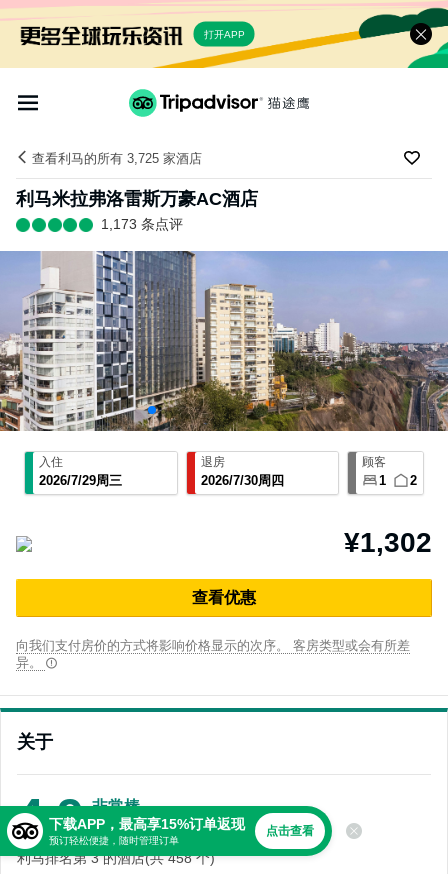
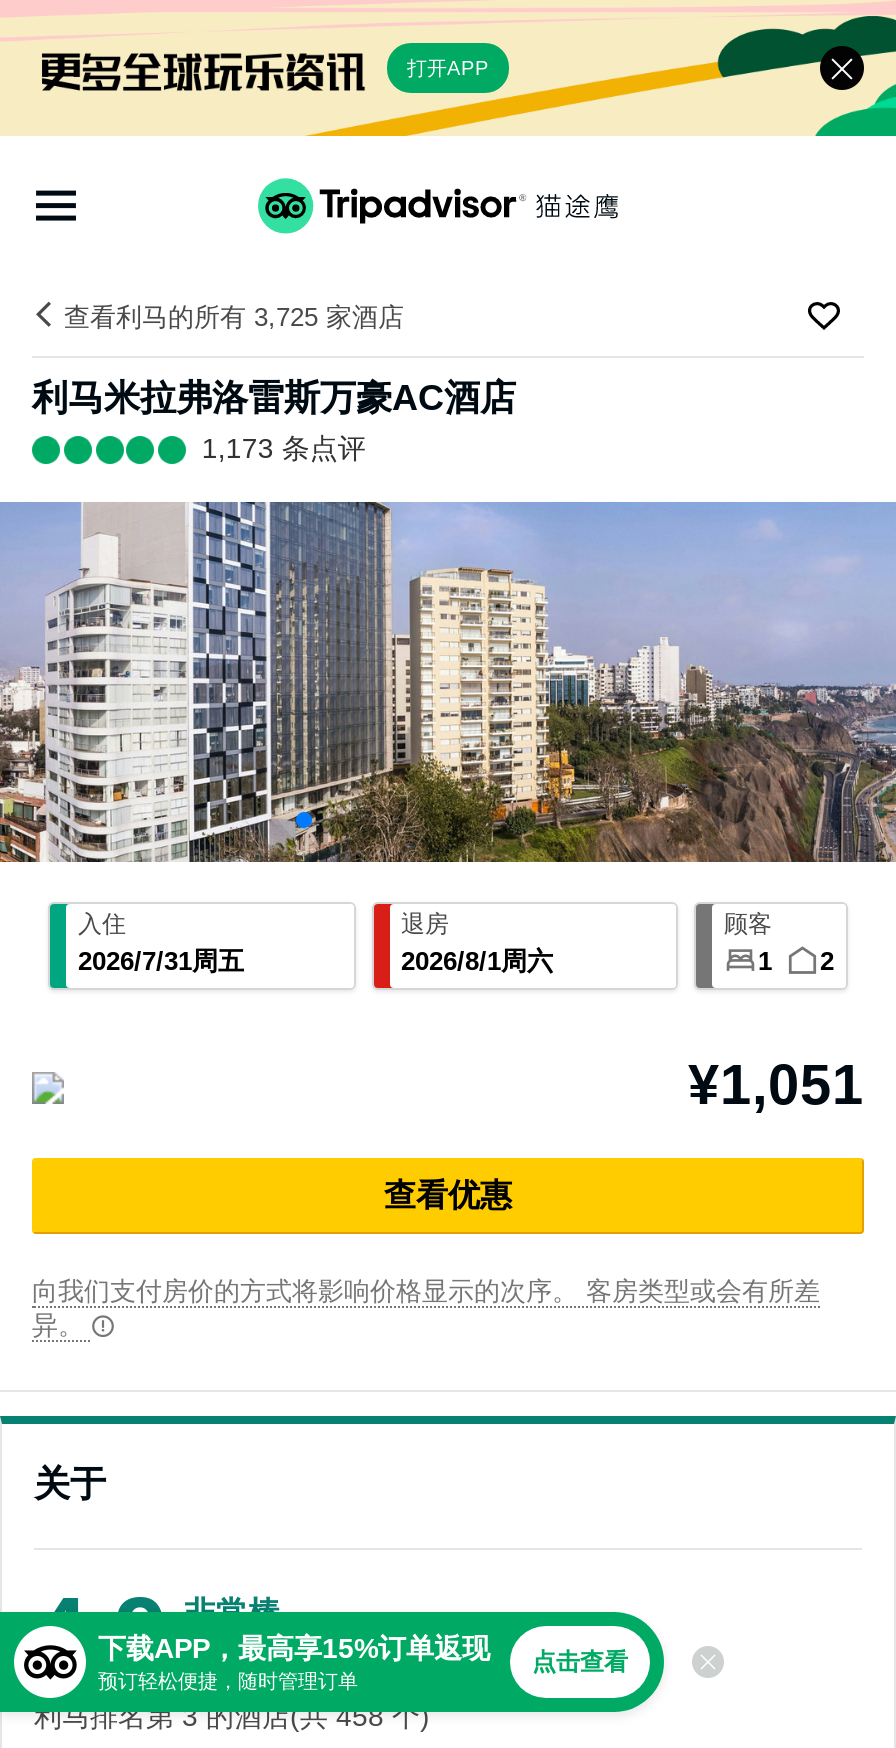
- 2026/7/29周三
+ 2026/7/31周五

- 2026/7/30周四
+ 2026/8/1周六

- ¥1,302
+ ¥1,051
